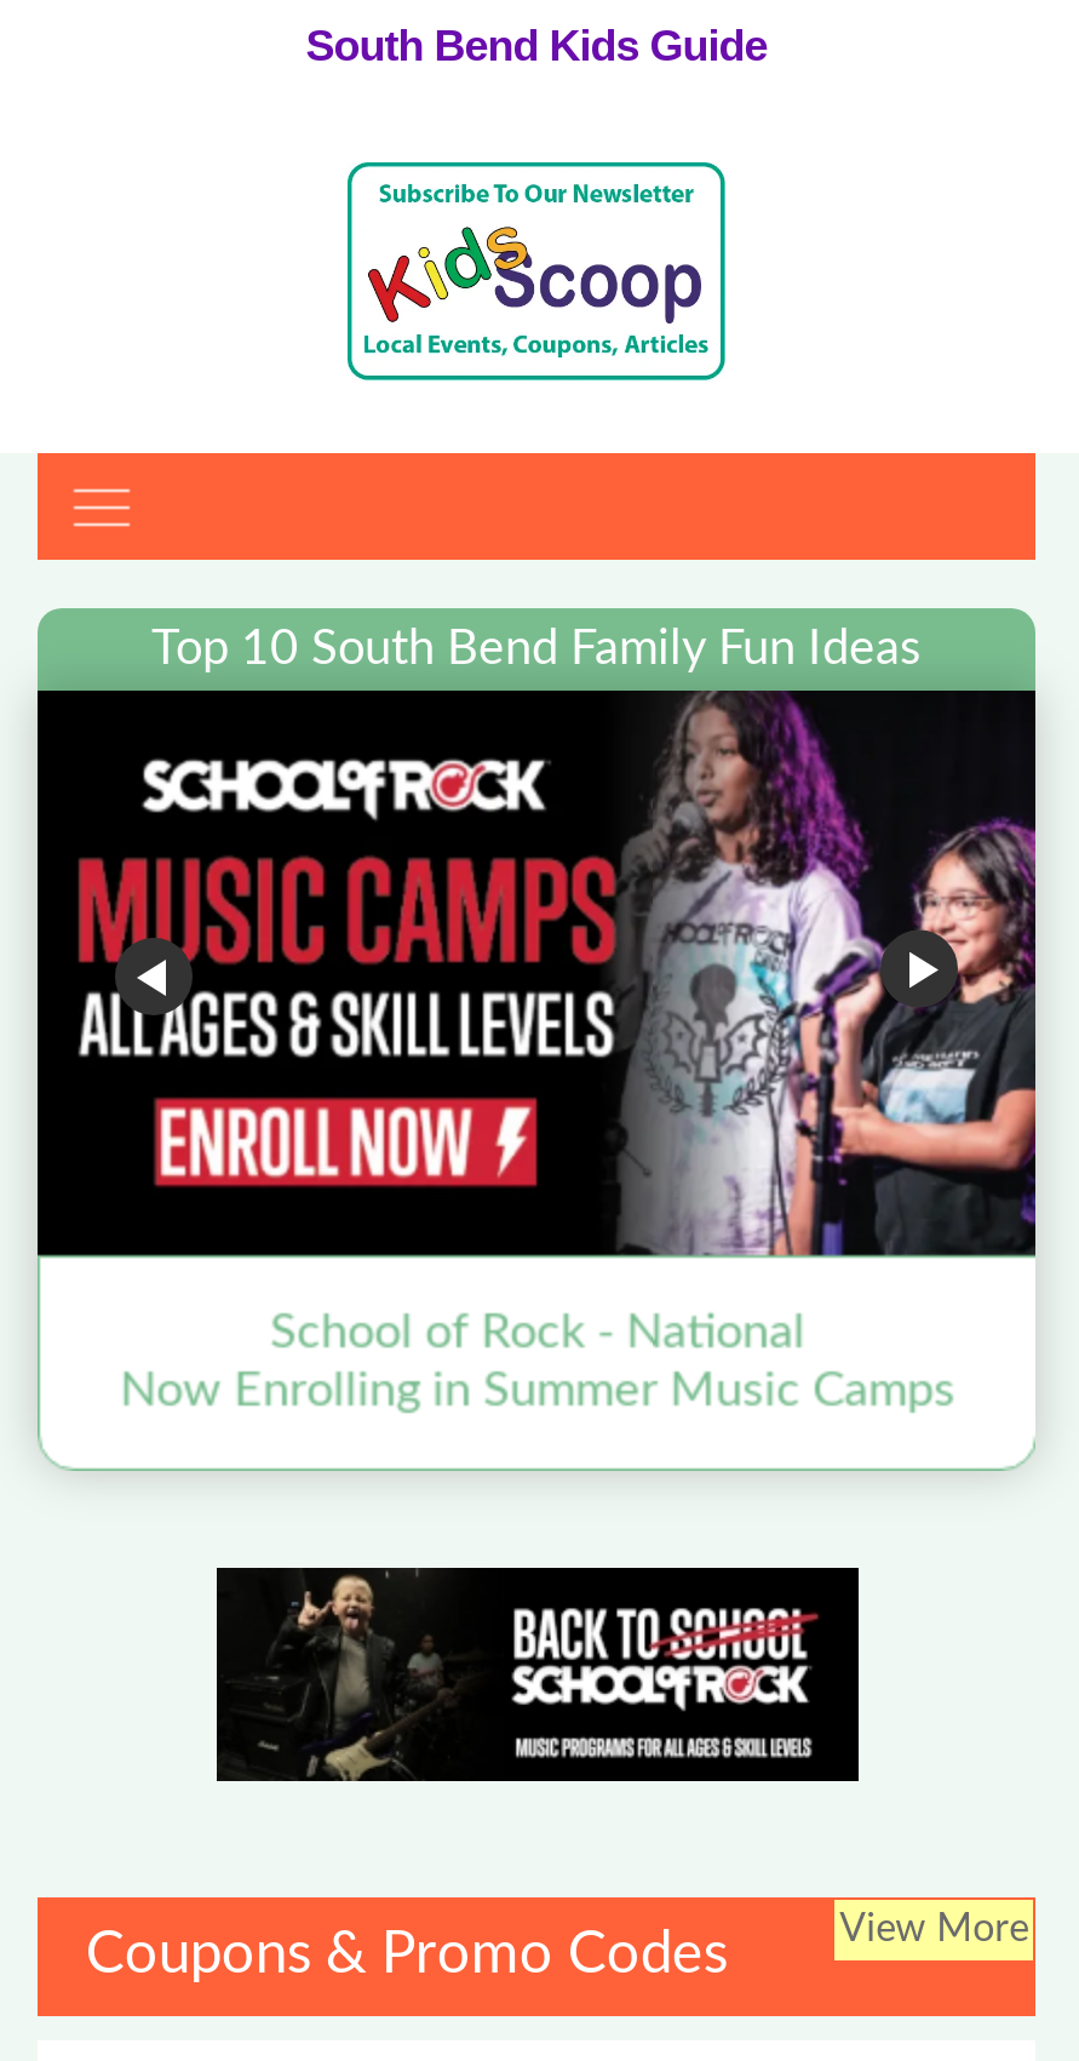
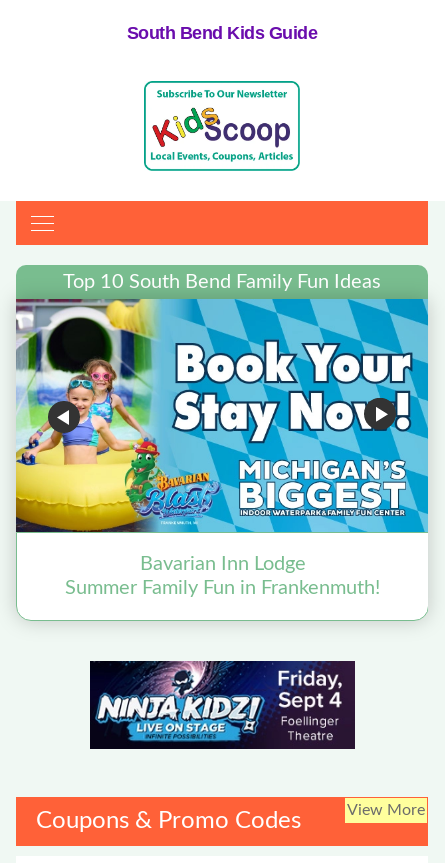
- [image]
- School of Rock - National
- Now Enrolling in Summer Music Camps
+ [image]
+ Bavarian Inn Lodge
+ Summer Family Fun in Frankenmuth!

- [image]
+ [image]
